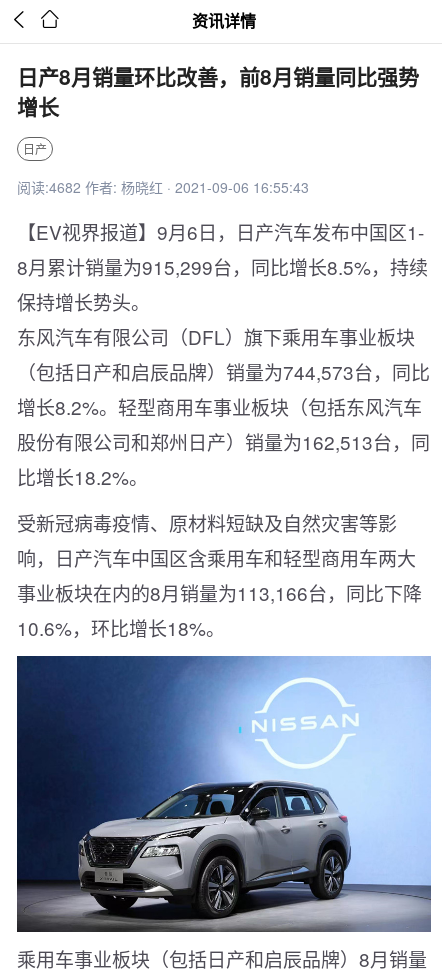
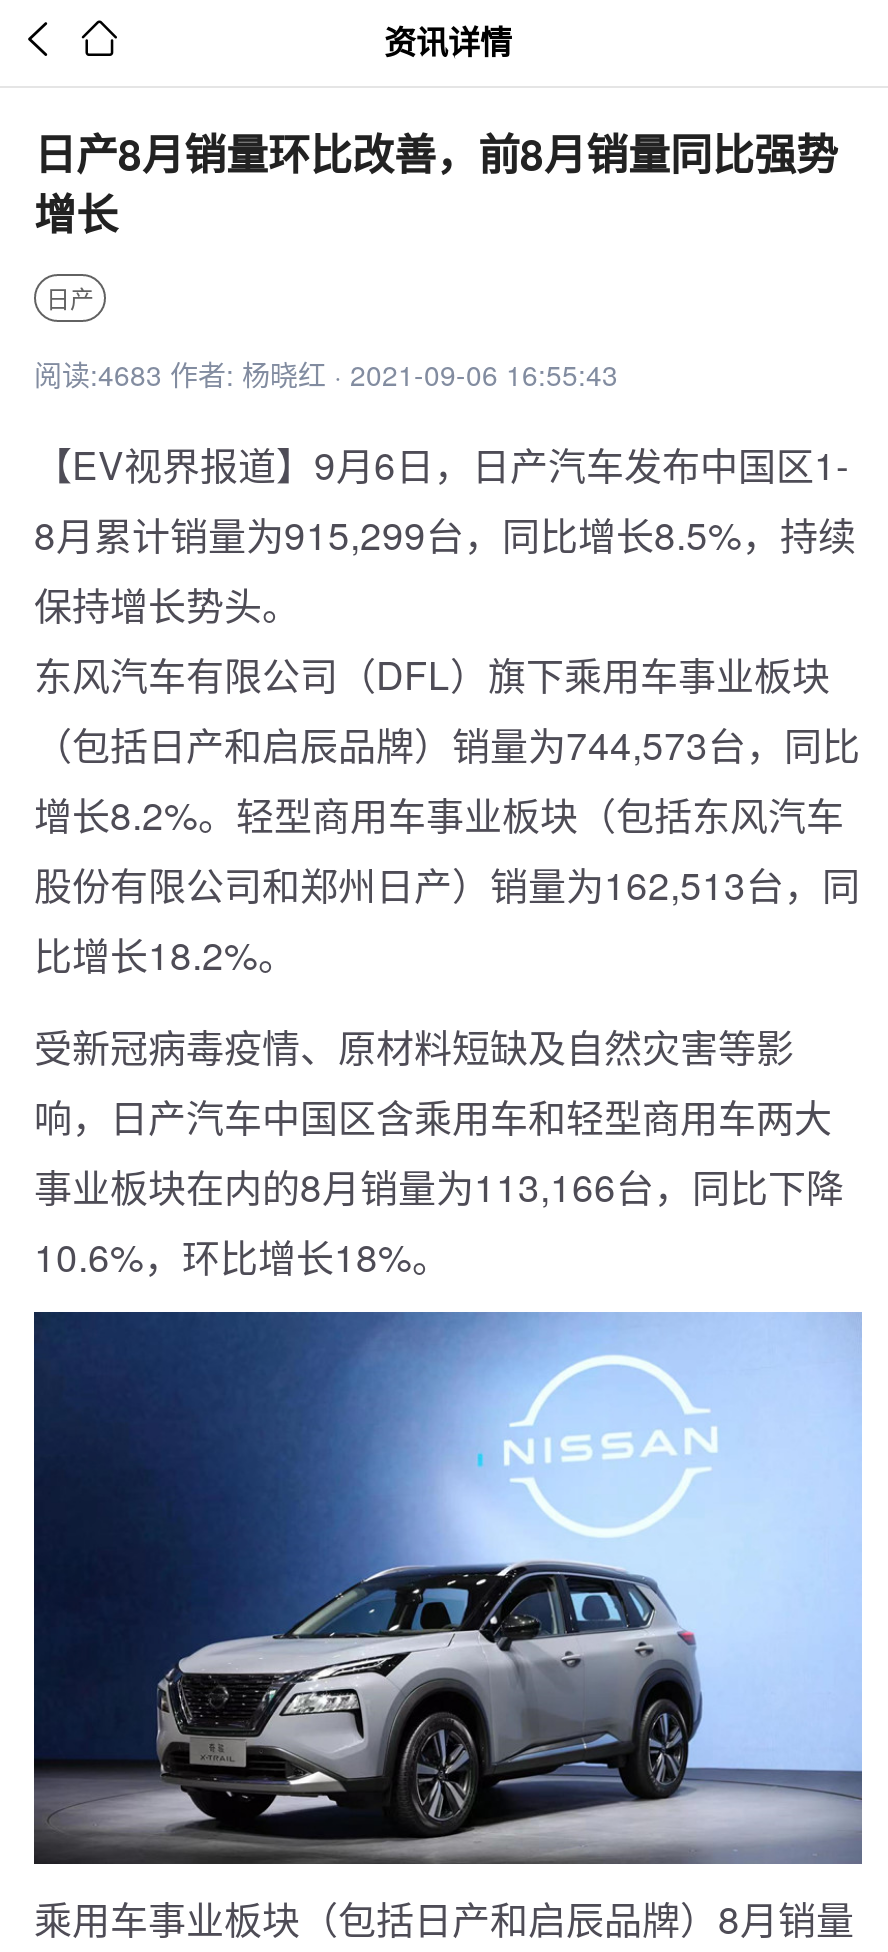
- 阅读:4682 作者: 杨晓红 · 2021-09-06 16:55:43
+ 阅读:4683 作者: 杨晓红 · 2021-09-06 16:55:43
